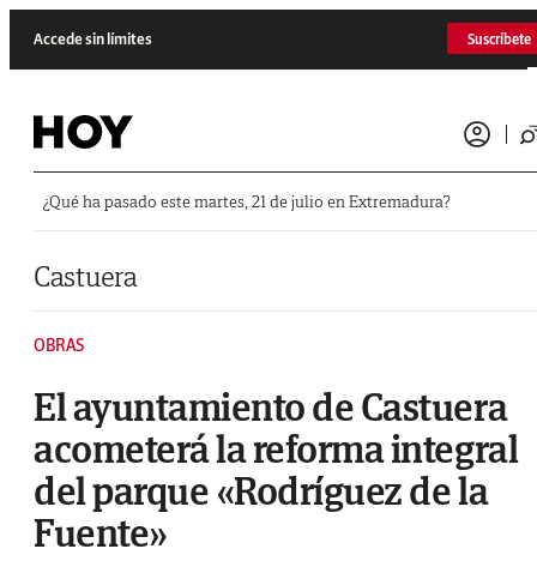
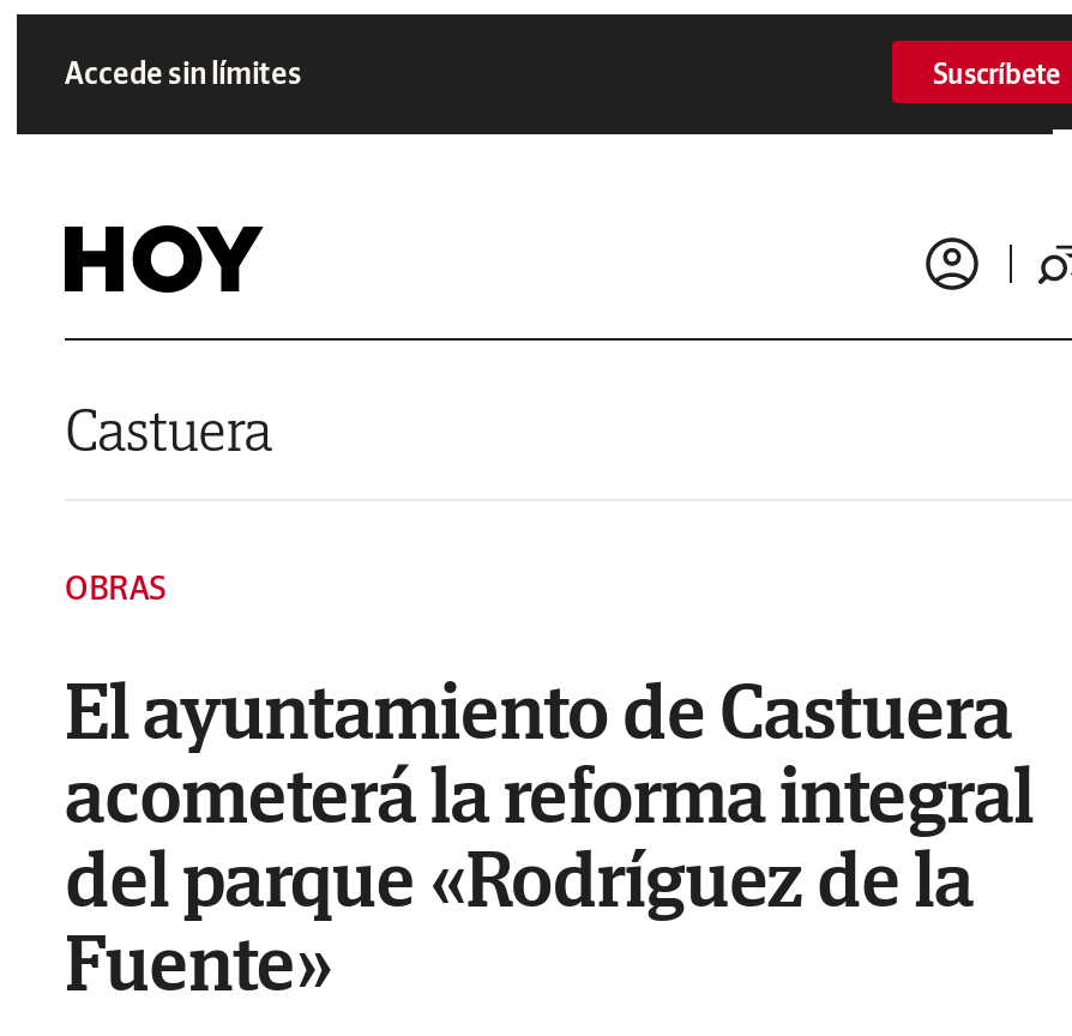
- ¿Qué ha pasado este martes, 21 de julio en Extremadura?
